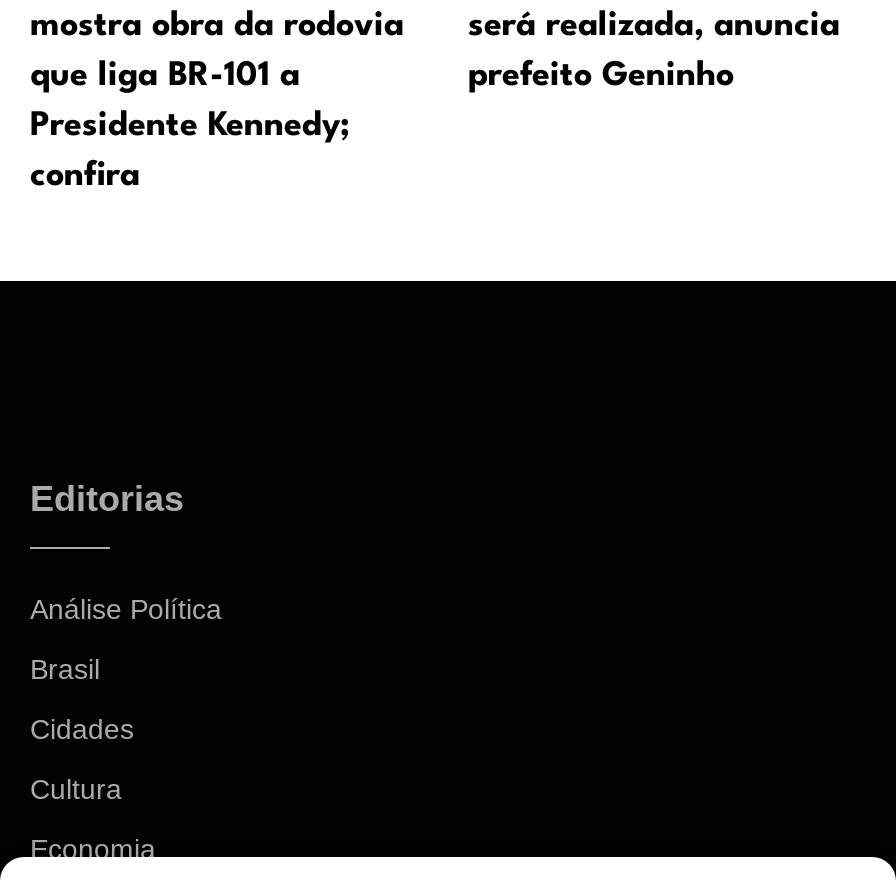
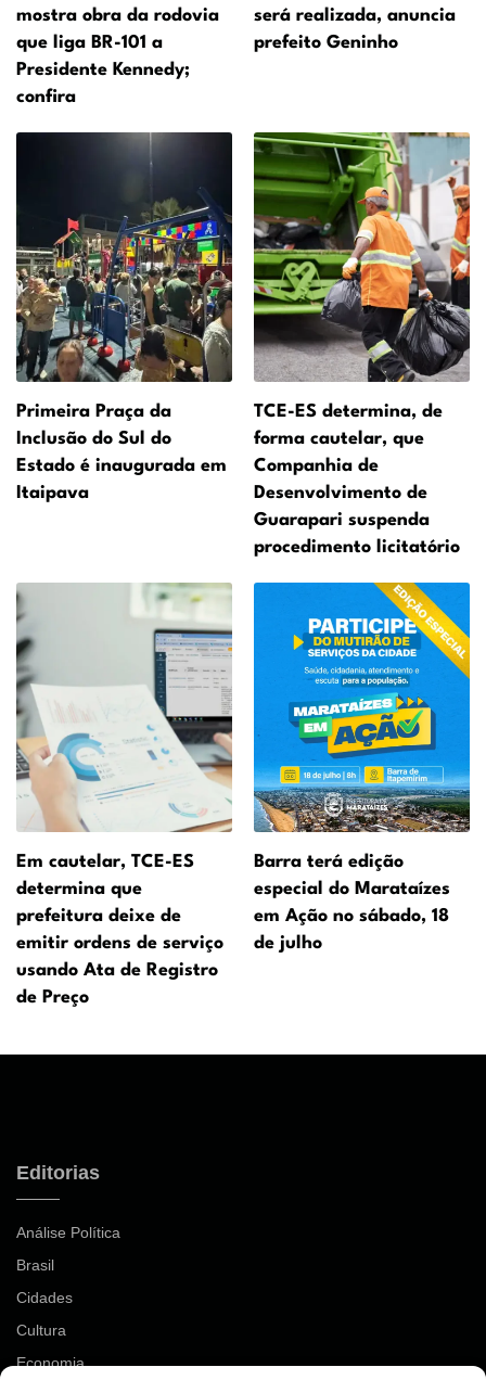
+ [image]
+ Primeira Praça da
+ Inclusão do Sul do
+ Estado é inaugurada em
+ Itaipava

+ [image]
+ Em cautelar, TCE-ES
+ determina que
+ prefeitura deixe de
+ emitir ordens de serviço
+ usando Ata de Registro
+ de Preço

+ [image]
+ TCE-ES determina, de
+ forma cautelar, que
+ Companhia de
+ Desenvolvimento de
+ Guarapari suspenda
+ procedimento licitatório

+ [image]
+ Barra terá edição
+ especial do Marataízes
+ em Ação no sábado, 18
+ de julho
